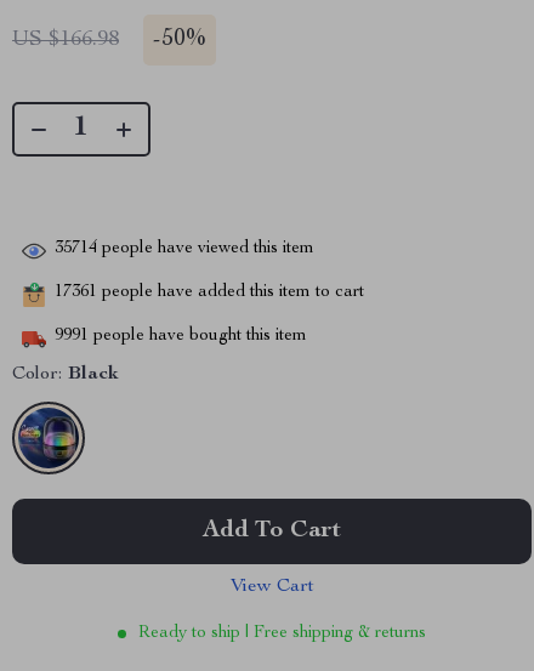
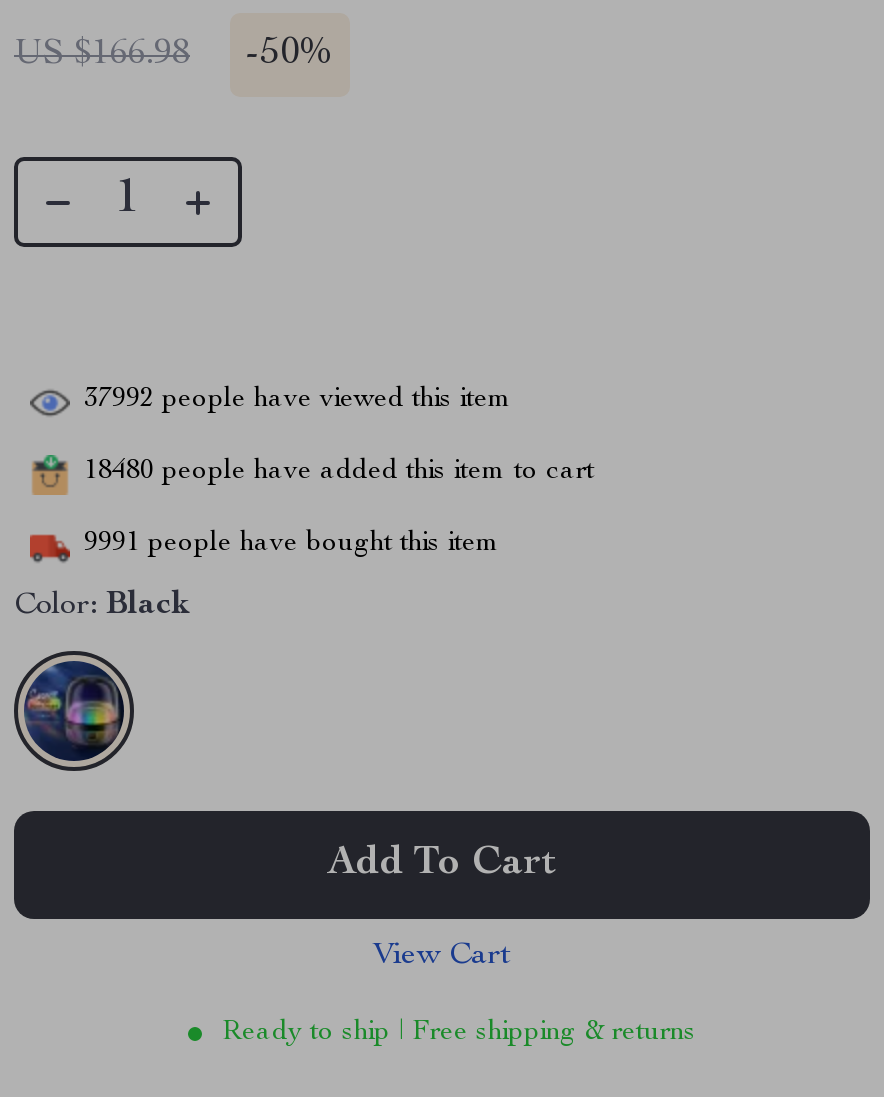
- 35714 people have viewed this item
+ 37992 people have viewed this item

- 17361 people have added this item to cart
+ 18480 people have added this item to cart
